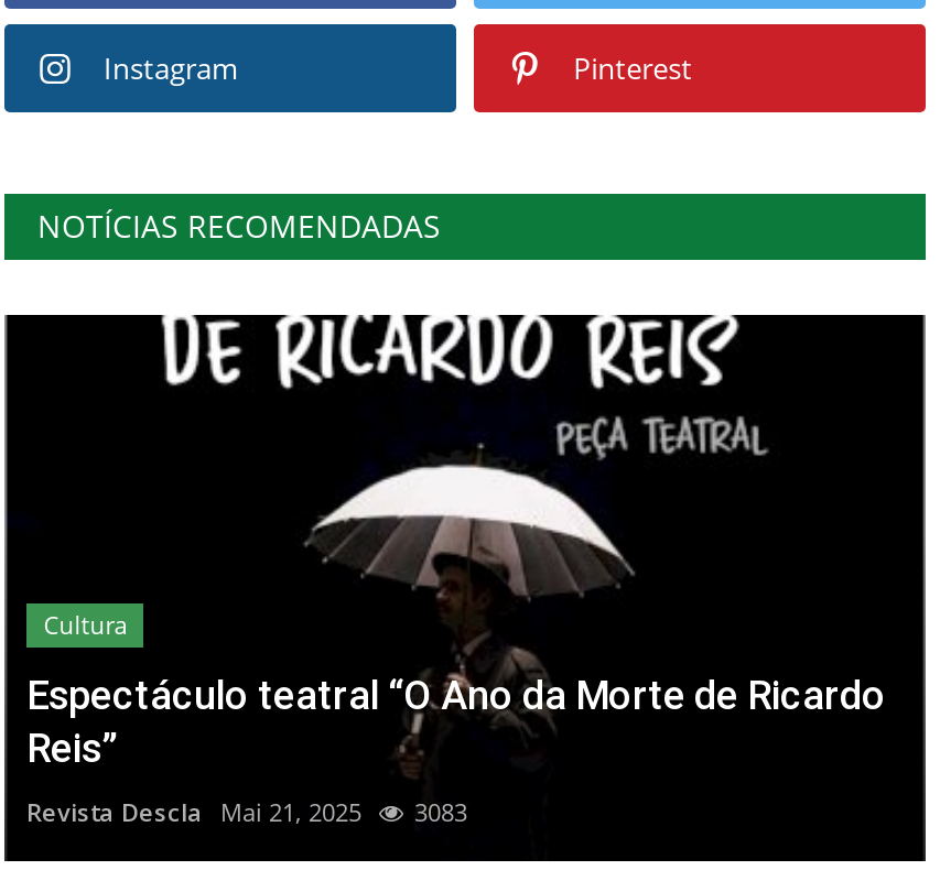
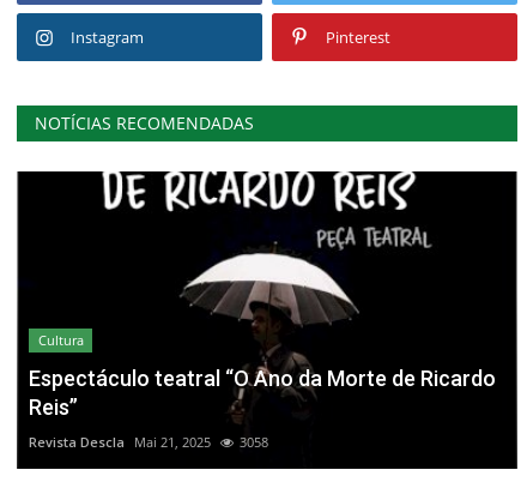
- Revista Descla Mai 21, 2025 3083
+ Revista Descla Mai 21, 2025 3058
